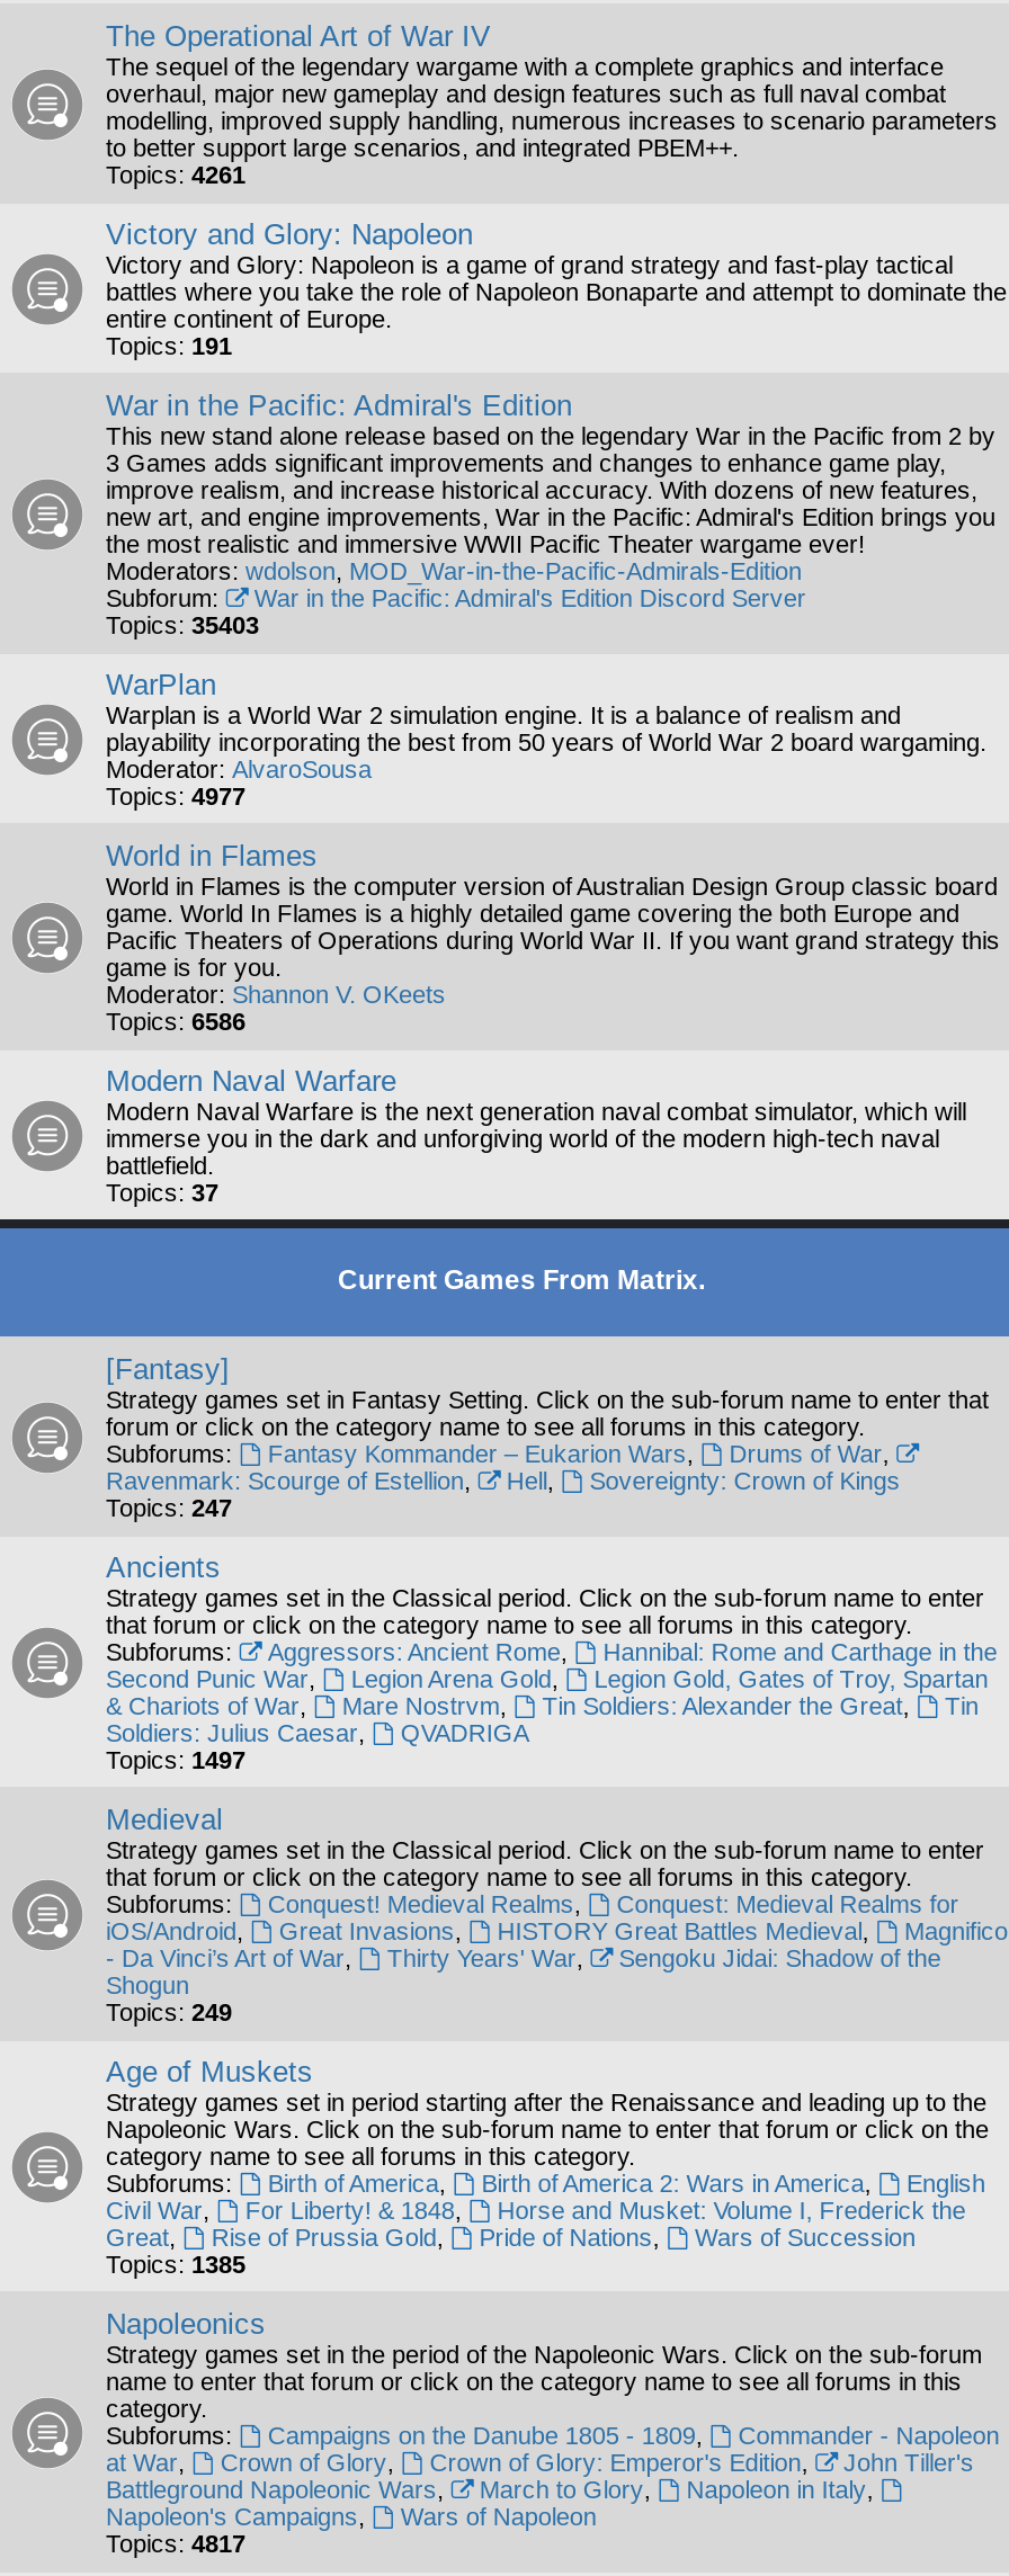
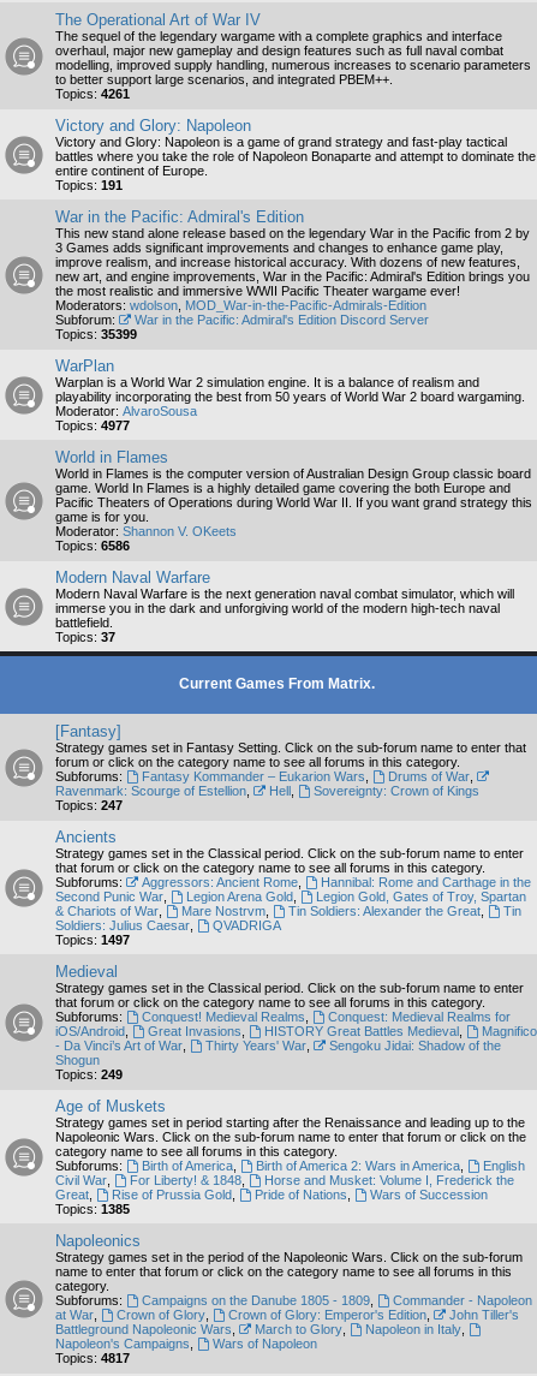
- Topics: 35403
+ Topics: 35399
